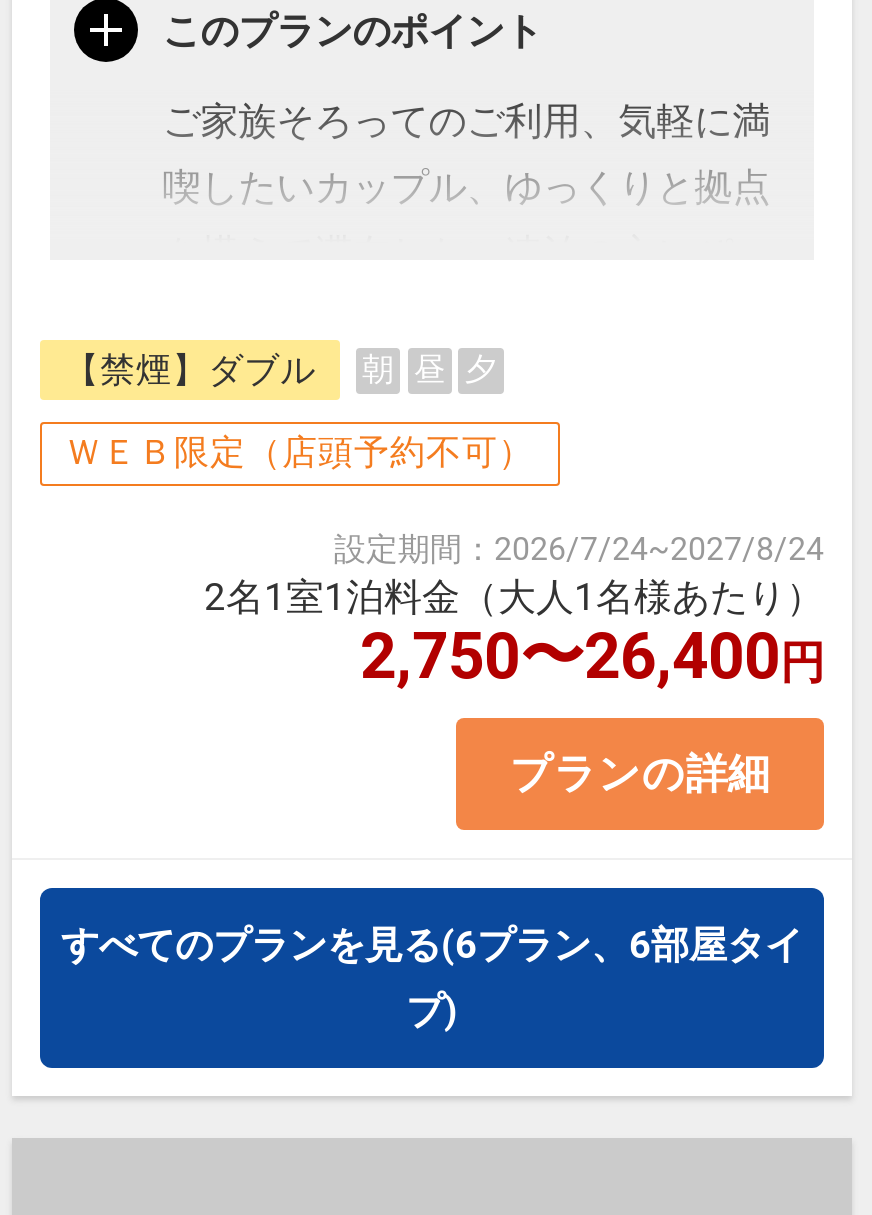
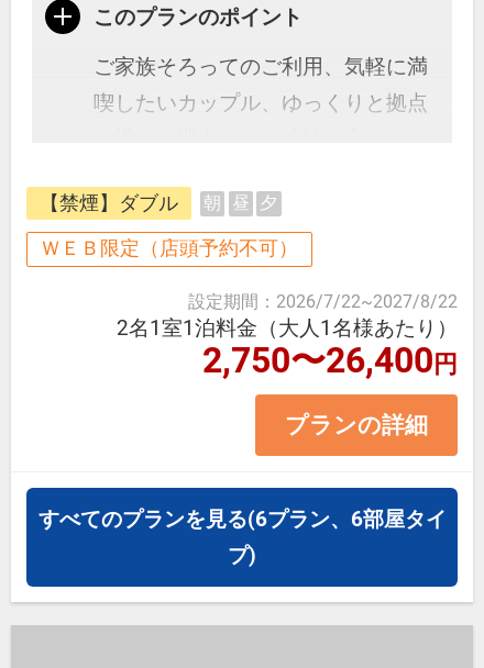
- 設定期間：2026/7/24~2027/8/24
+ 設定期間：2026/7/22~2027/8/22
